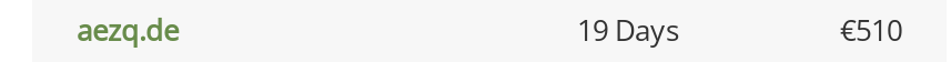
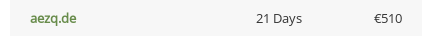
- 19 Days
+ 21 Days
